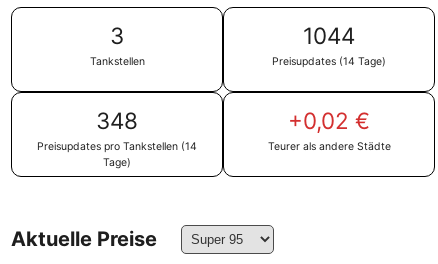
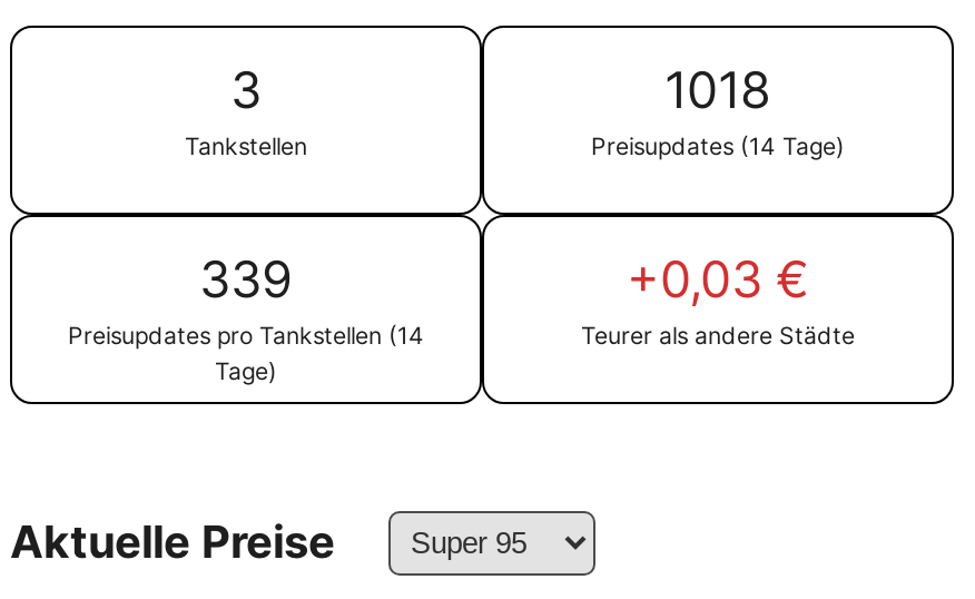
- 1044
+ 1018

- 348
+ 339

- +0,02 €
+ +0,03 €
